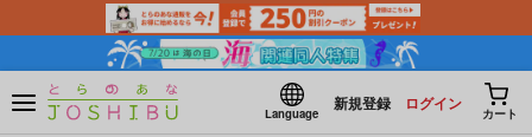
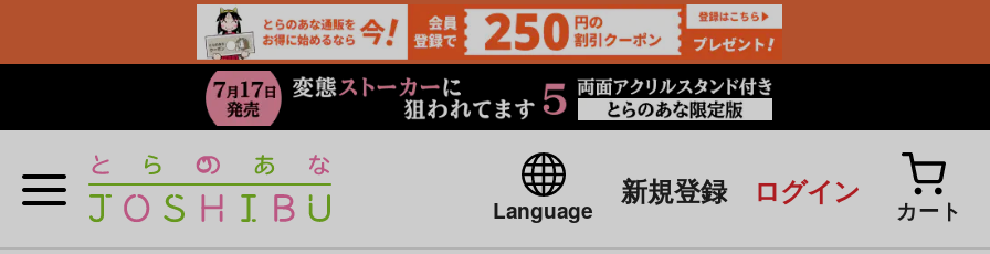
- [image]
+ [image]
